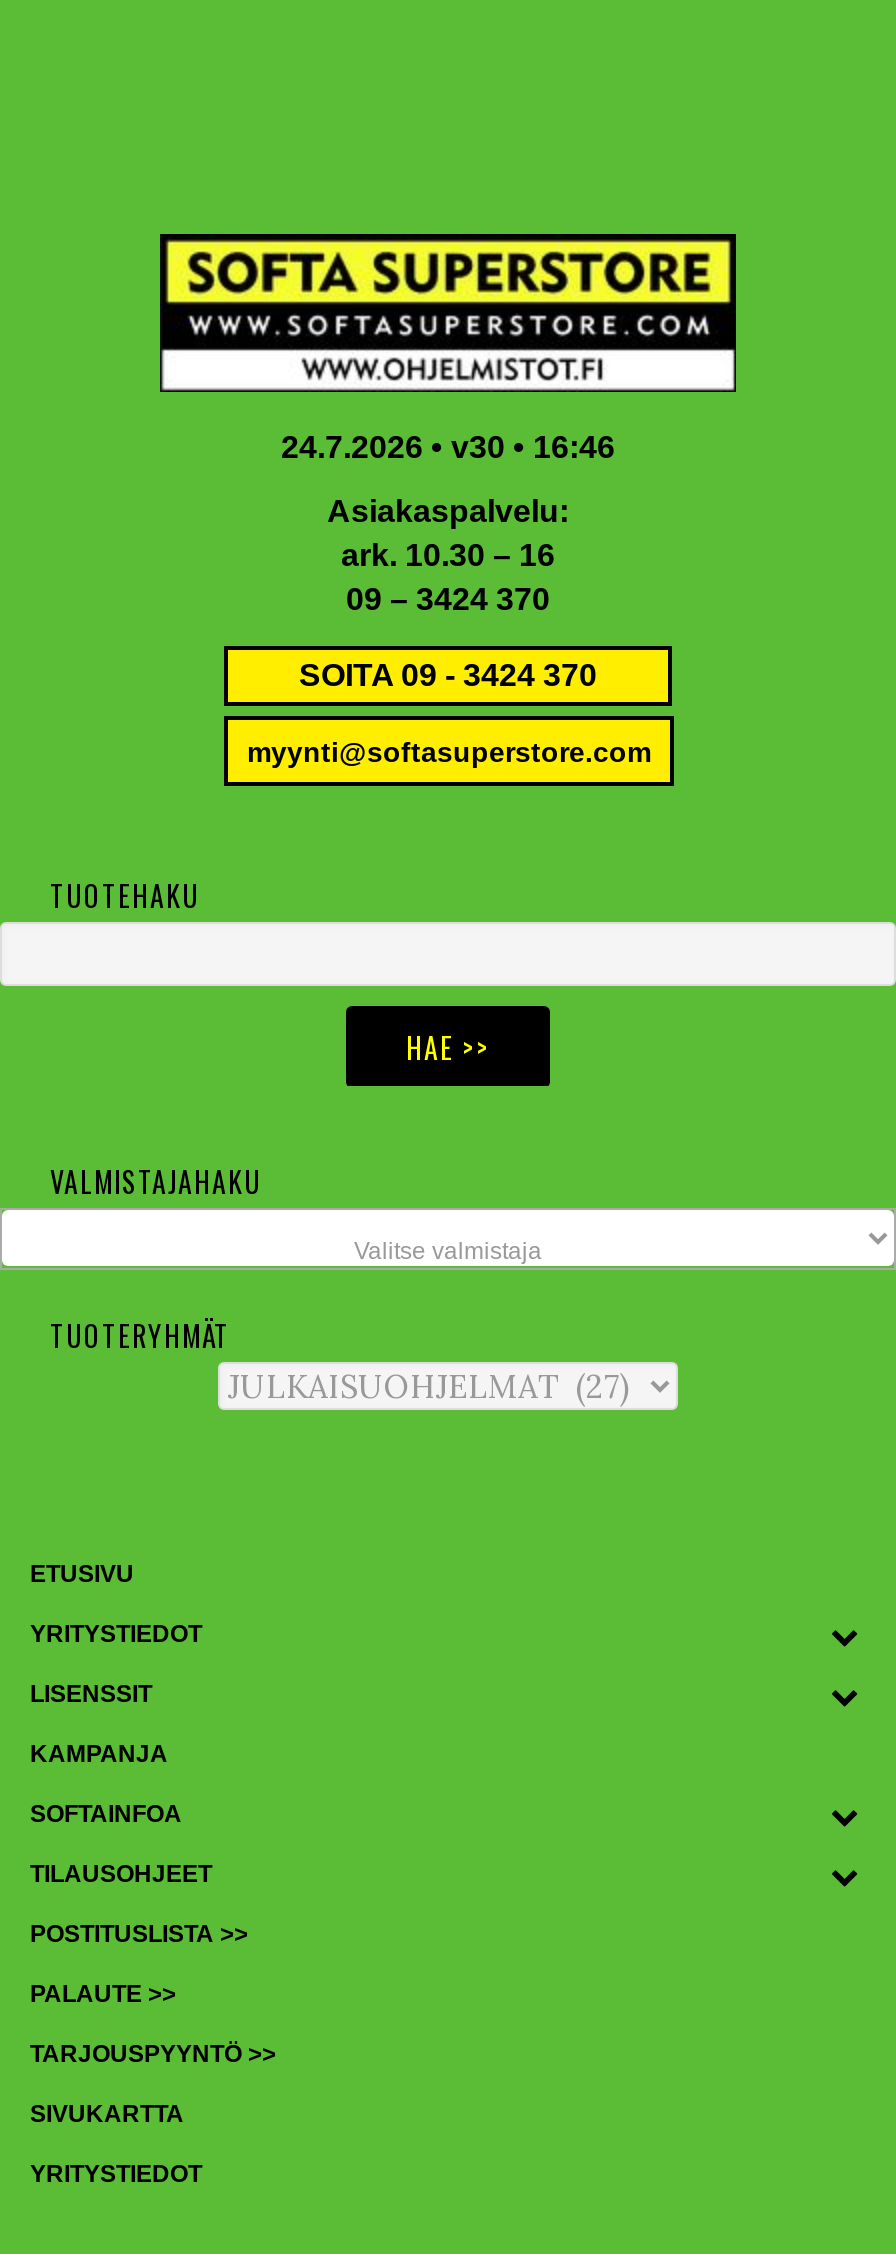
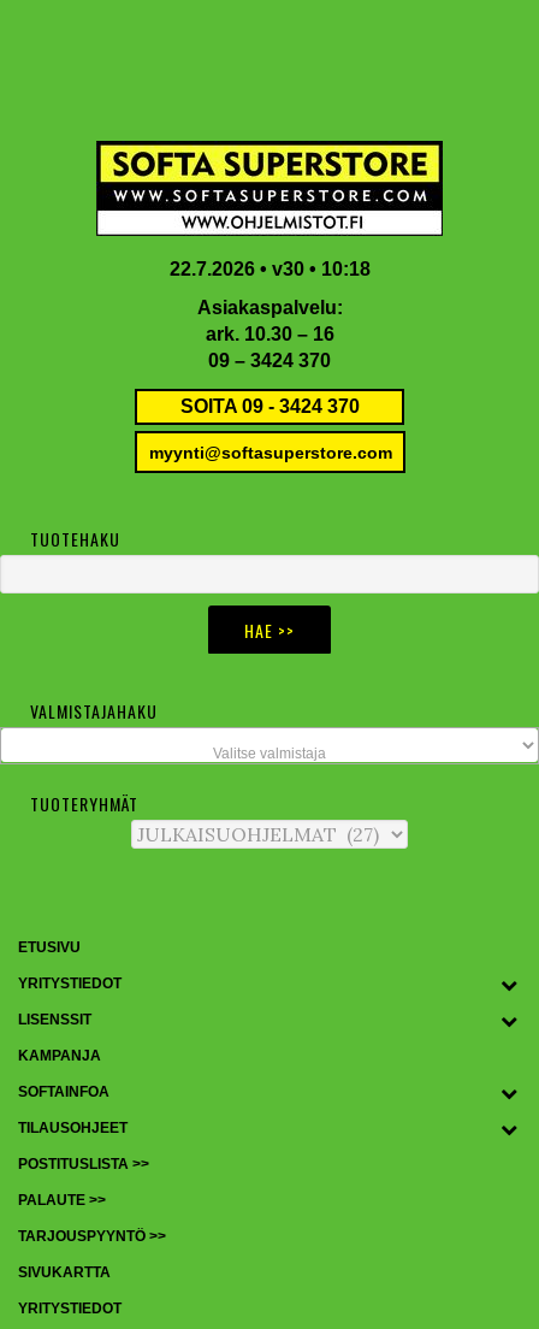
- 24.7.2026 • v30 • 16:46
+ 22.7.2026 • v30 • 10:18
